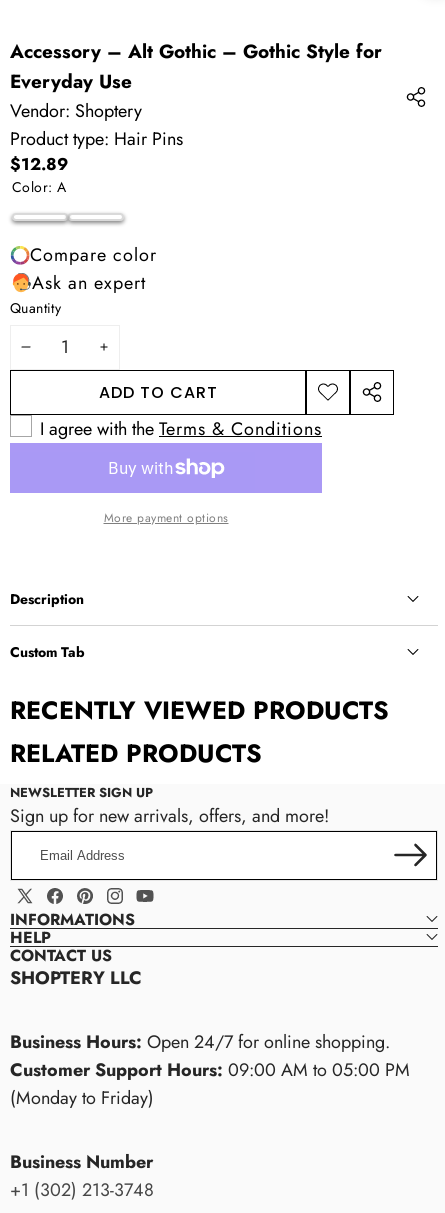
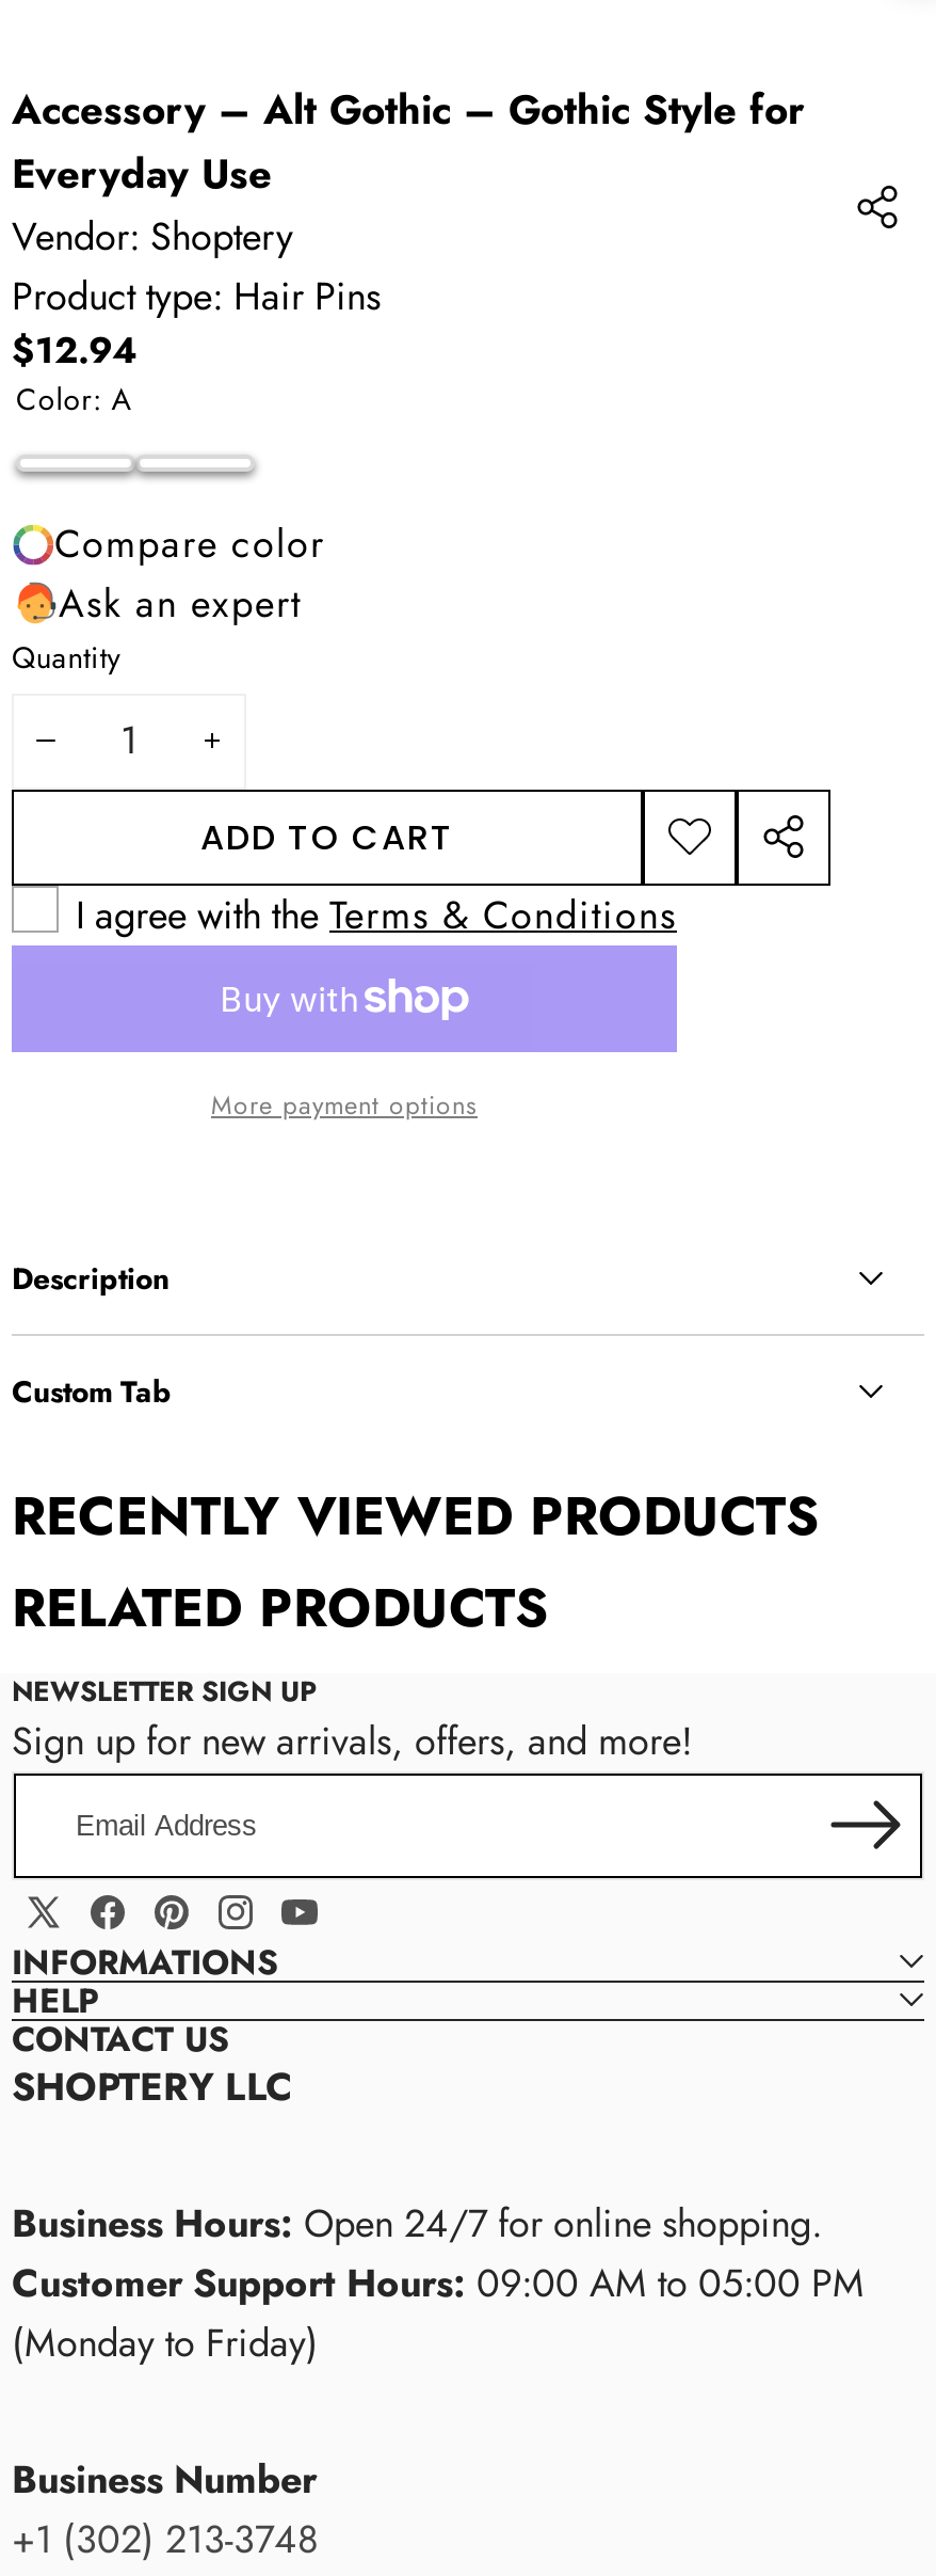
- $12.89
+ $12.94
